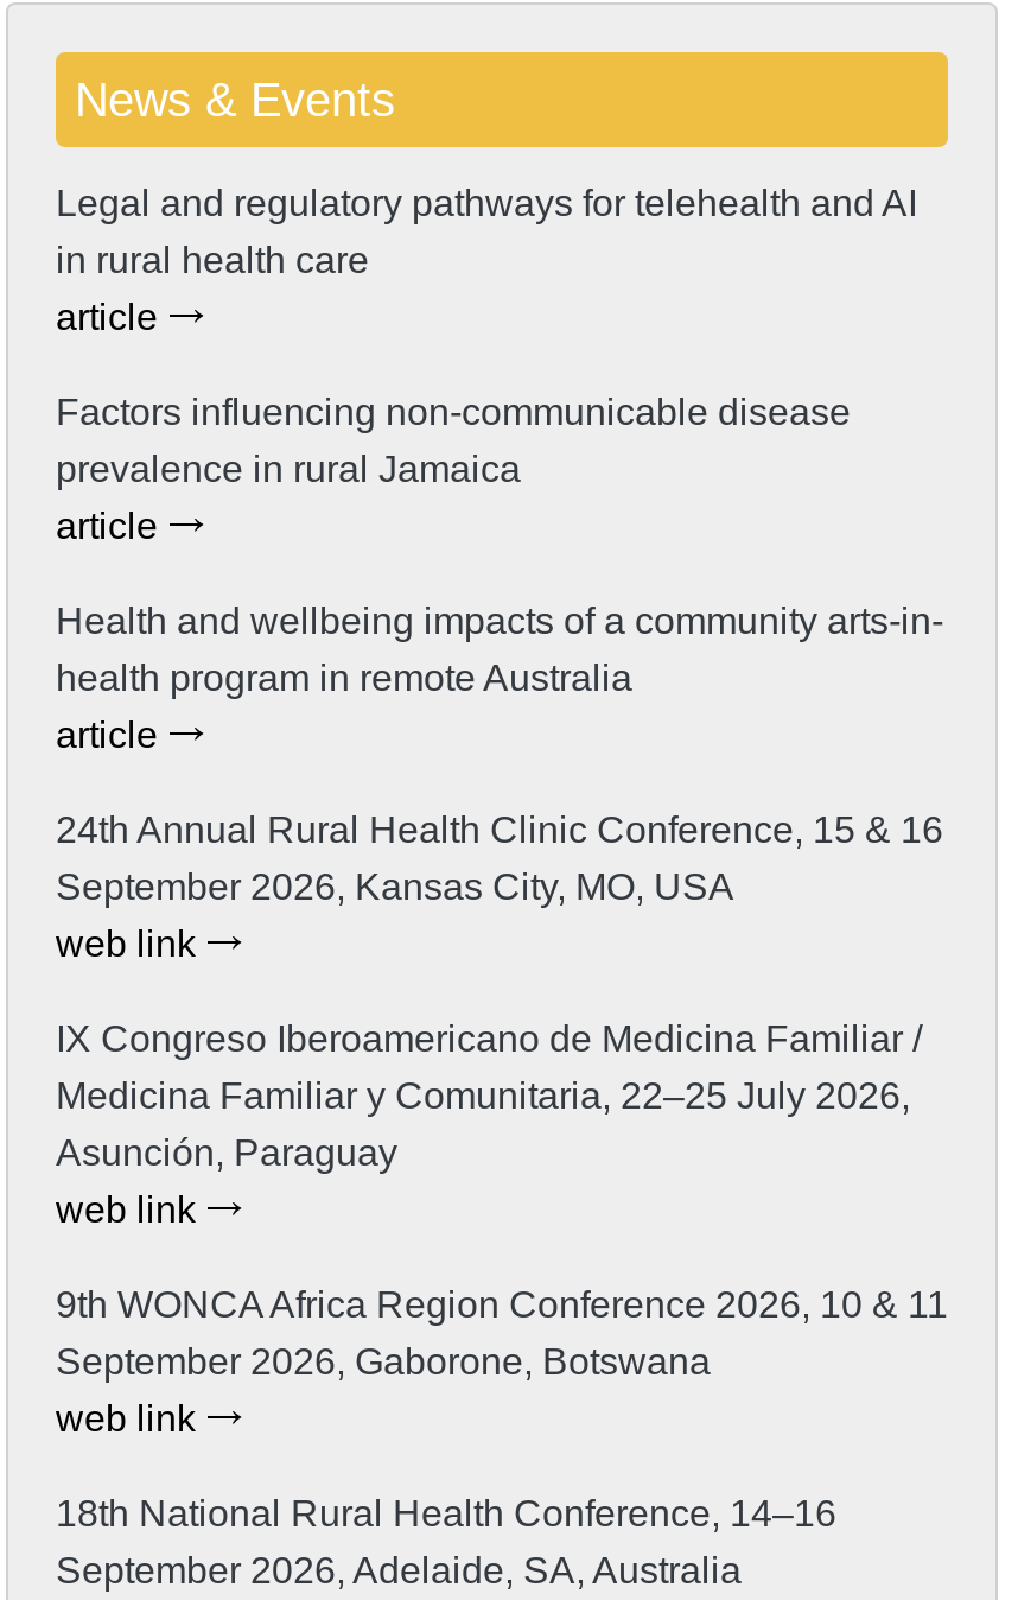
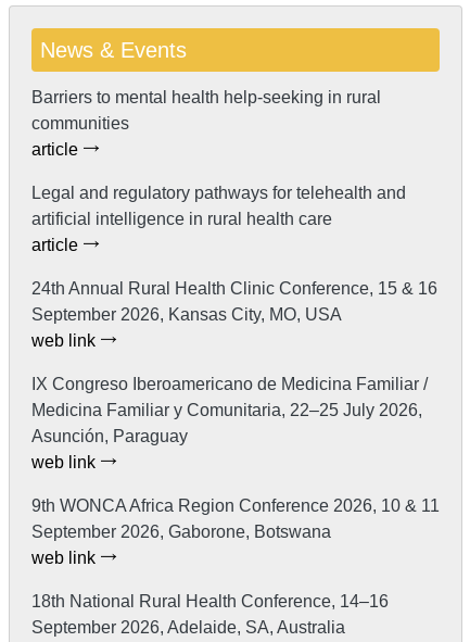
- Legal and regulatory pathways for telehealth and AI
- in rural health care
+ Barriers to mental health help-seeking in rural
+ communities

- Factors influencing non-communicable disease
- prevalence in rural Jamaica
- article
- Health and wellbeing impacts of a community arts-in-
- health program in remote Australia
+ Legal and regulatory pathways for telehealth and
+ artificial intelligence in rural health care
